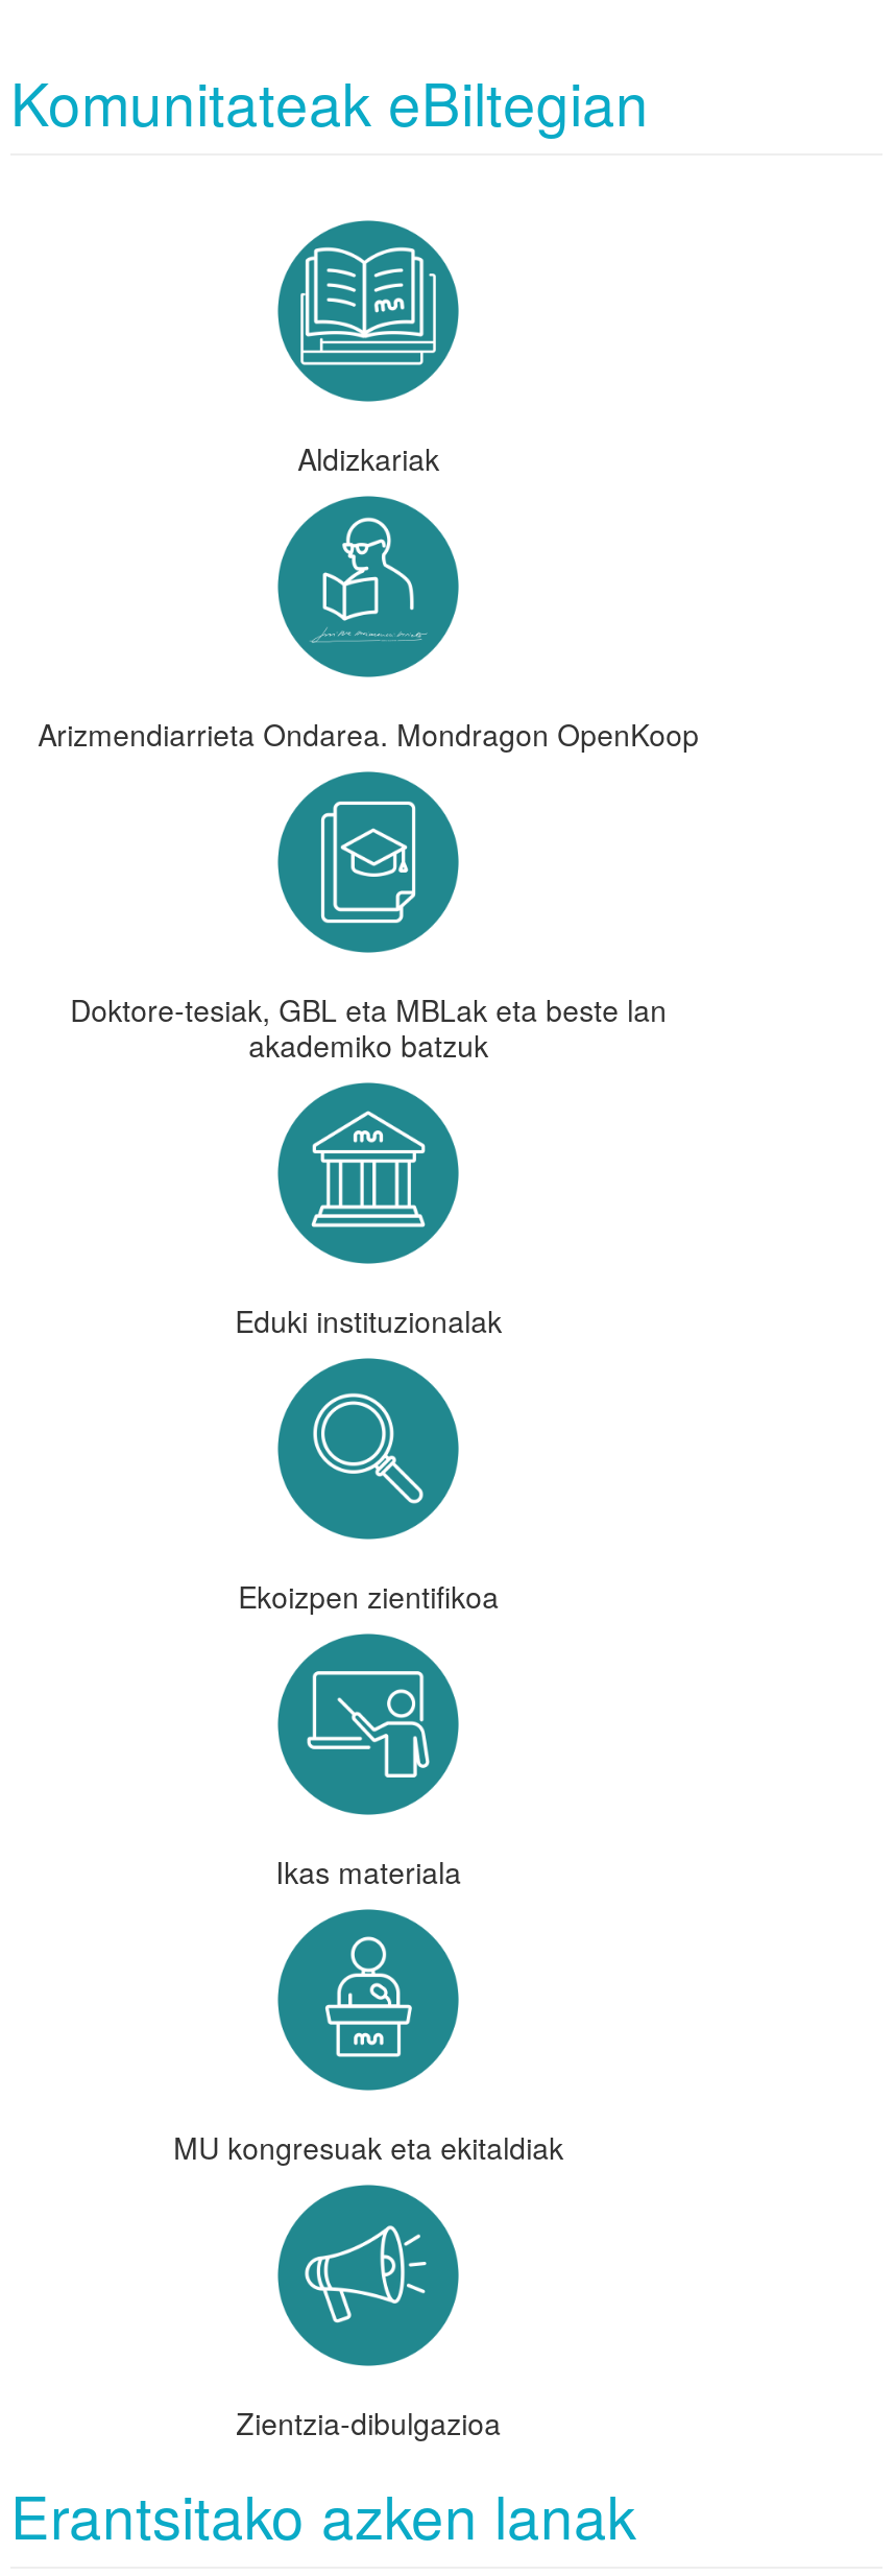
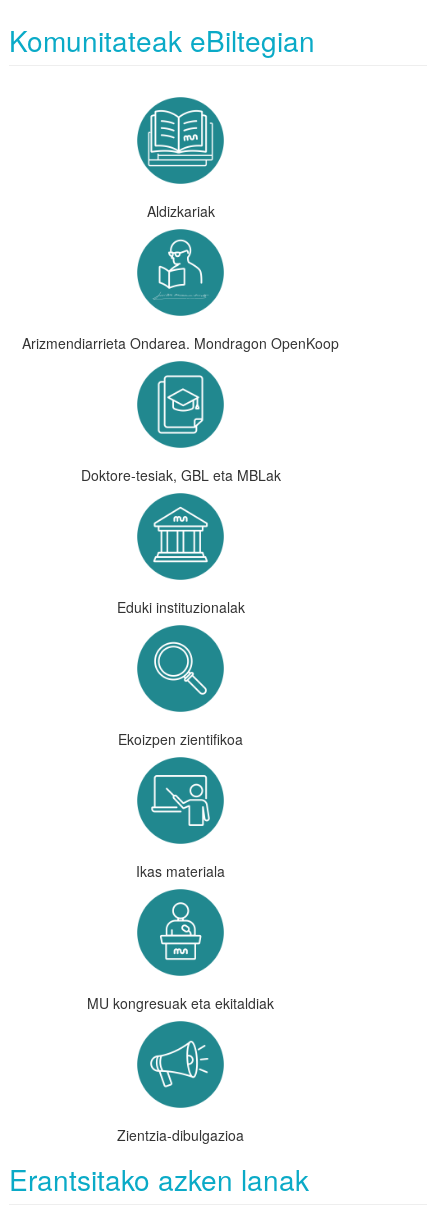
- Doktore-tesiak, GBL eta MBLak eta beste lan
- akademiko batzuk
+ Doktore-tesiak, GBL eta MBLak
